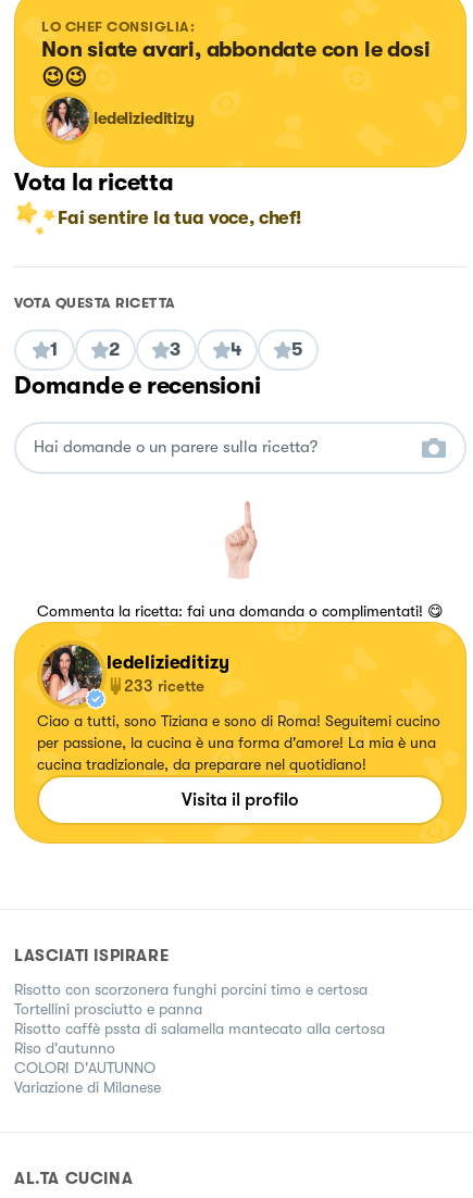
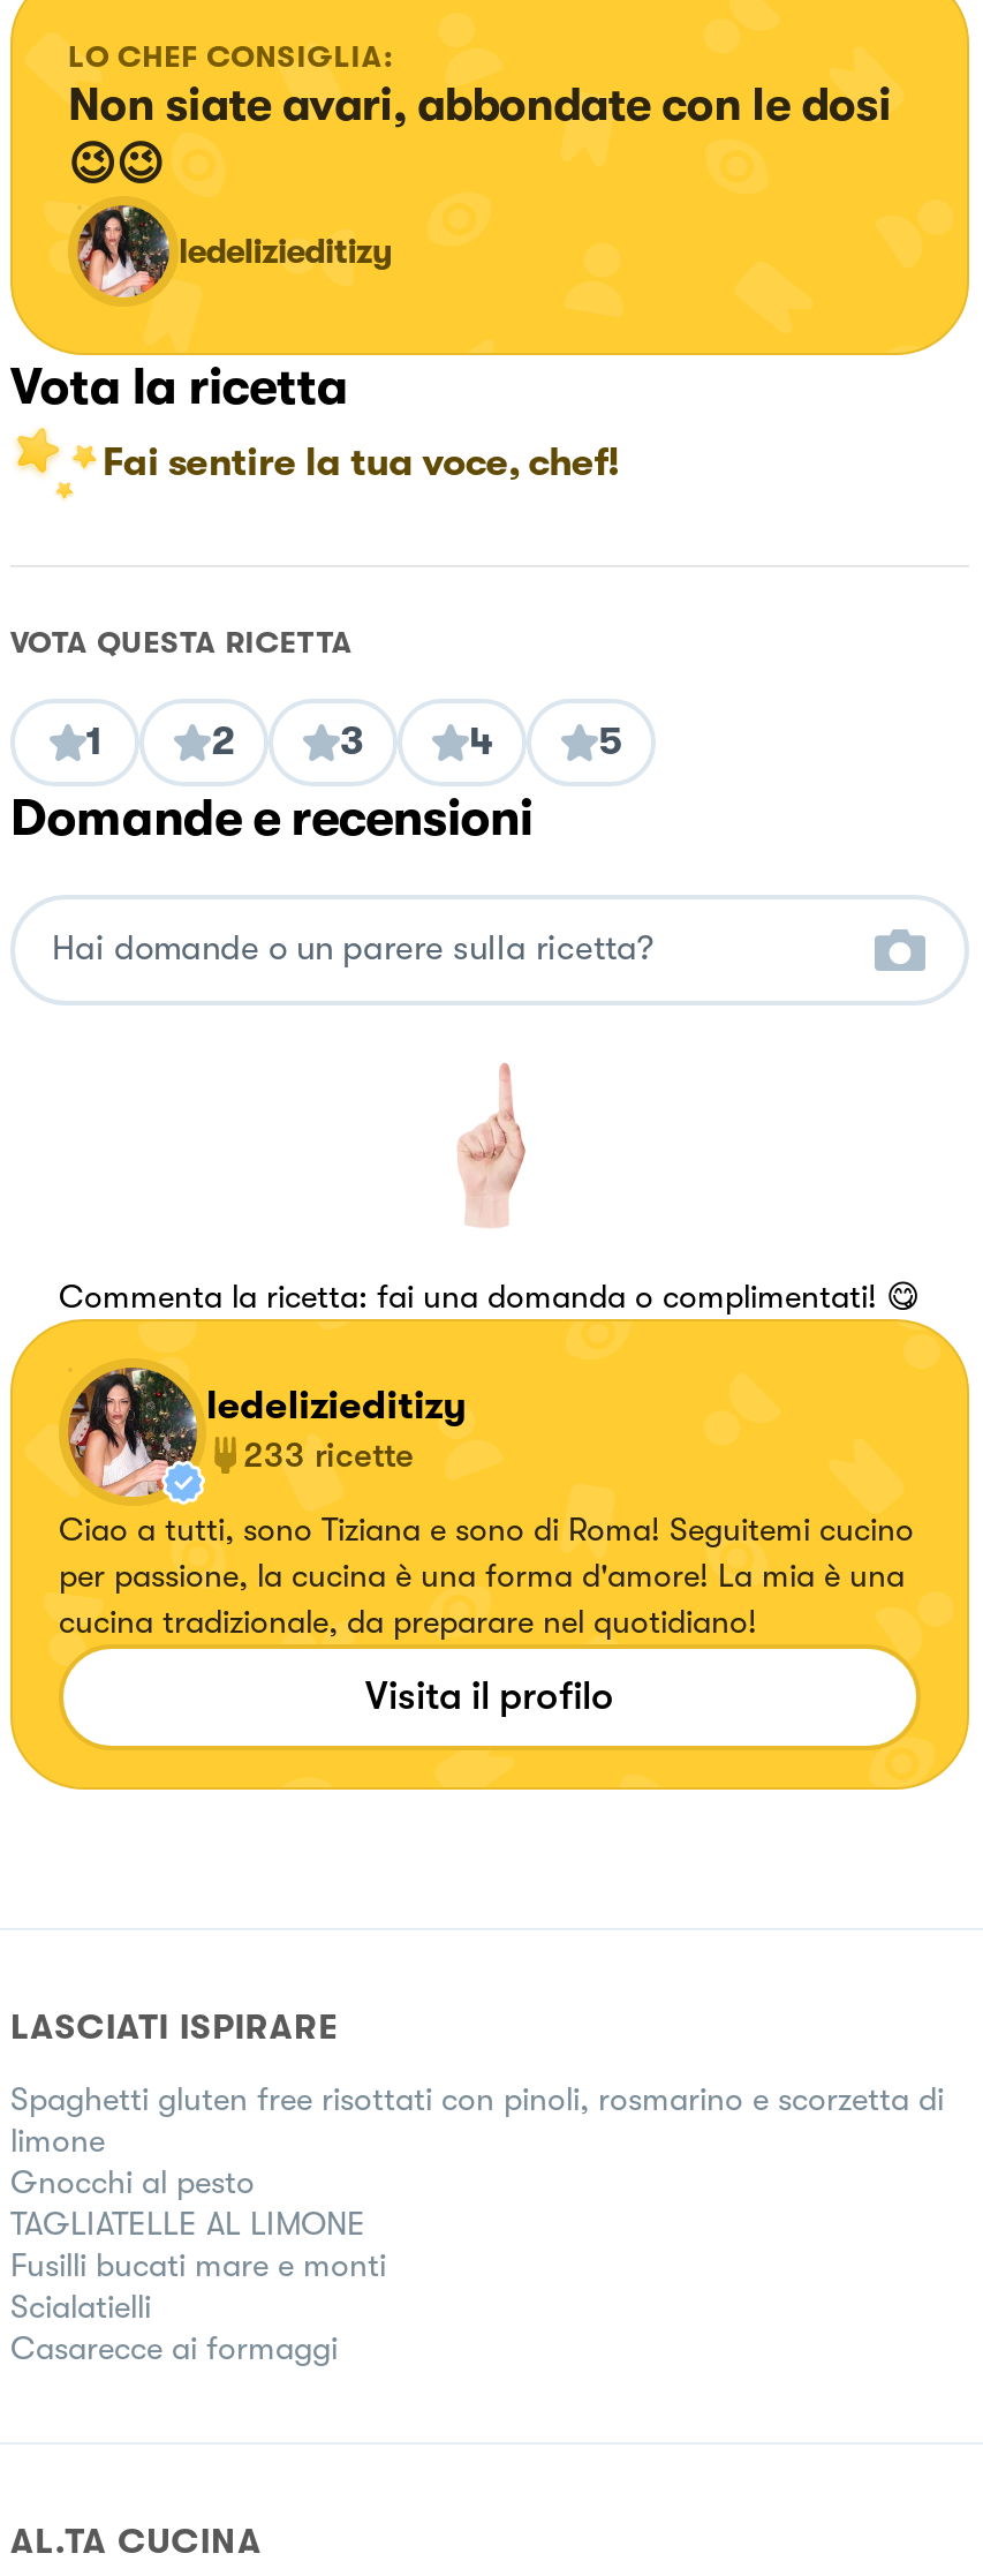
- Risotto con scorzonera funghi porcini timo e certosa
- Tortellini prosciutto e panna
- Risotto caffè pssta di salamella mantecato alla certosa
- Riso d'autunno
- COLORI D'AUTUNNO
- Variazione di Milanese
+ Spaghetti gluten free risottati con pinoli, rosmarino e scorzetta di
+ limone
+ Gnocchi al pesto
+ TAGLIATELLE AL LIMONE
+ Fusilli bucati mare e monti
+ Scialatielli
+ Casarecce ai formaggi
